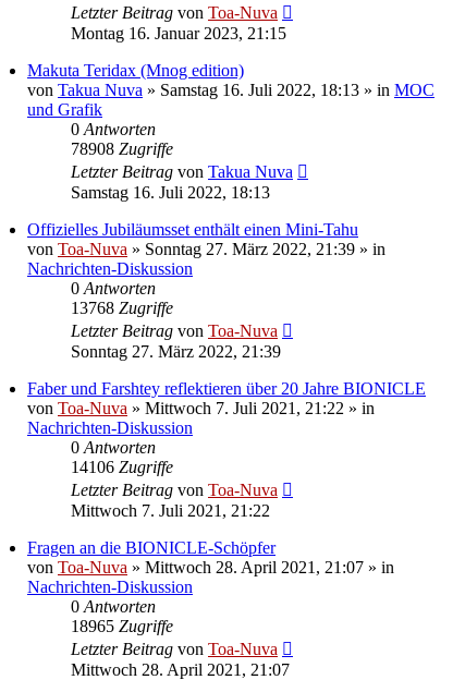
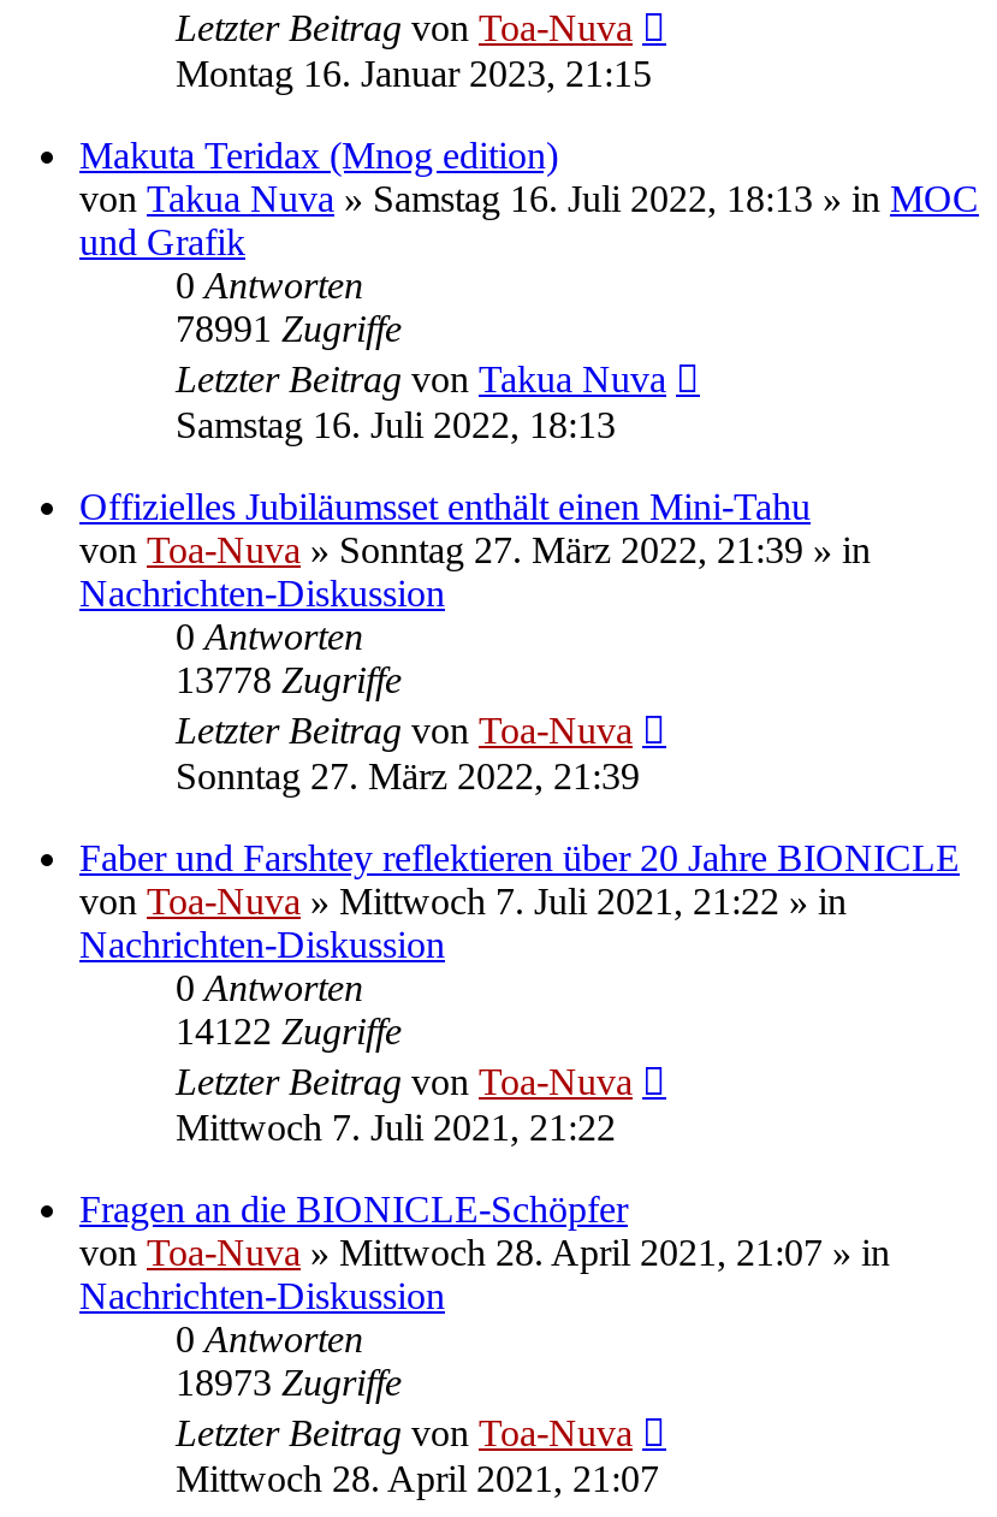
- 78908 Zugriffe
+ 78991 Zugriffe

- 13768 Zugriffe
+ 13778 Zugriffe

- 14106 Zugriffe
+ 14122 Zugriffe

- 18965 Zugriffe
+ 18973 Zugriffe
